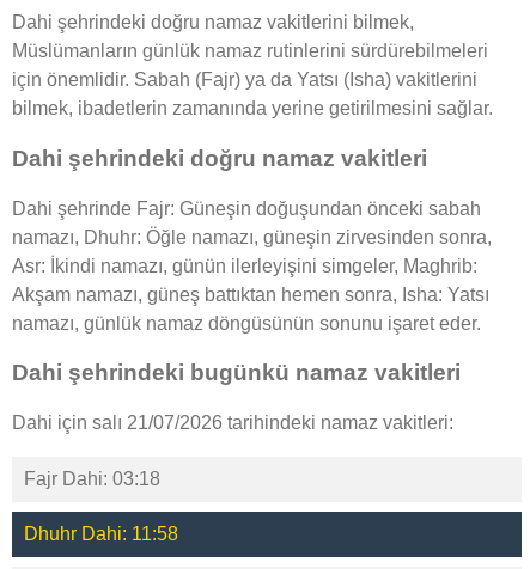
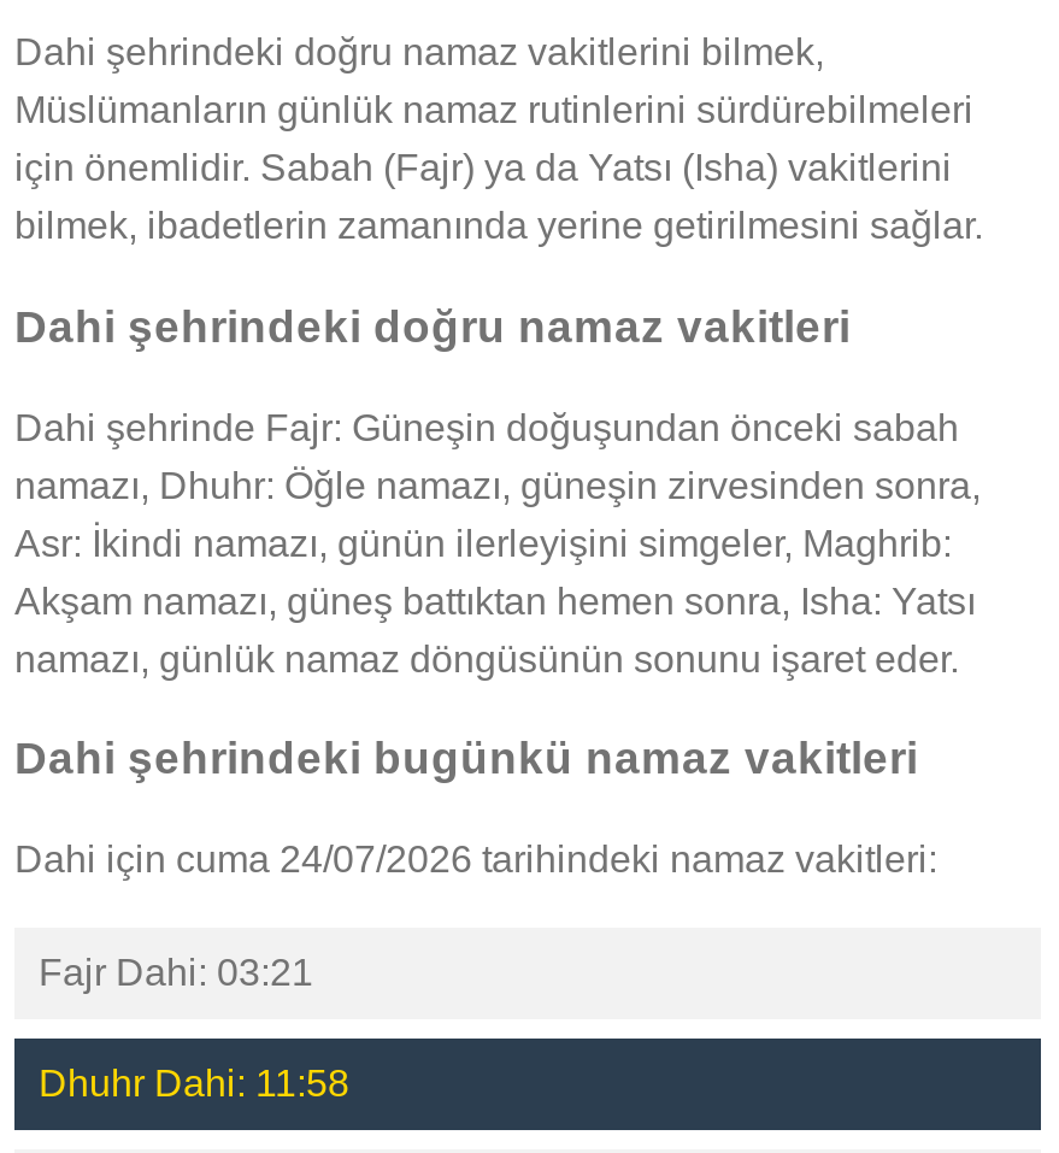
- Dahi için salı 21/07/2026 tarihindeki namaz vakitleri:
+ Dahi için cuma 24/07/2026 tarihindeki namaz vakitleri:

- Fajr Dahi: 03:18
+ Fajr Dahi: 03:21
